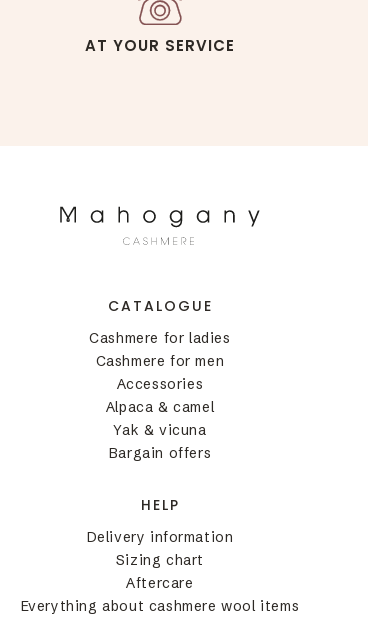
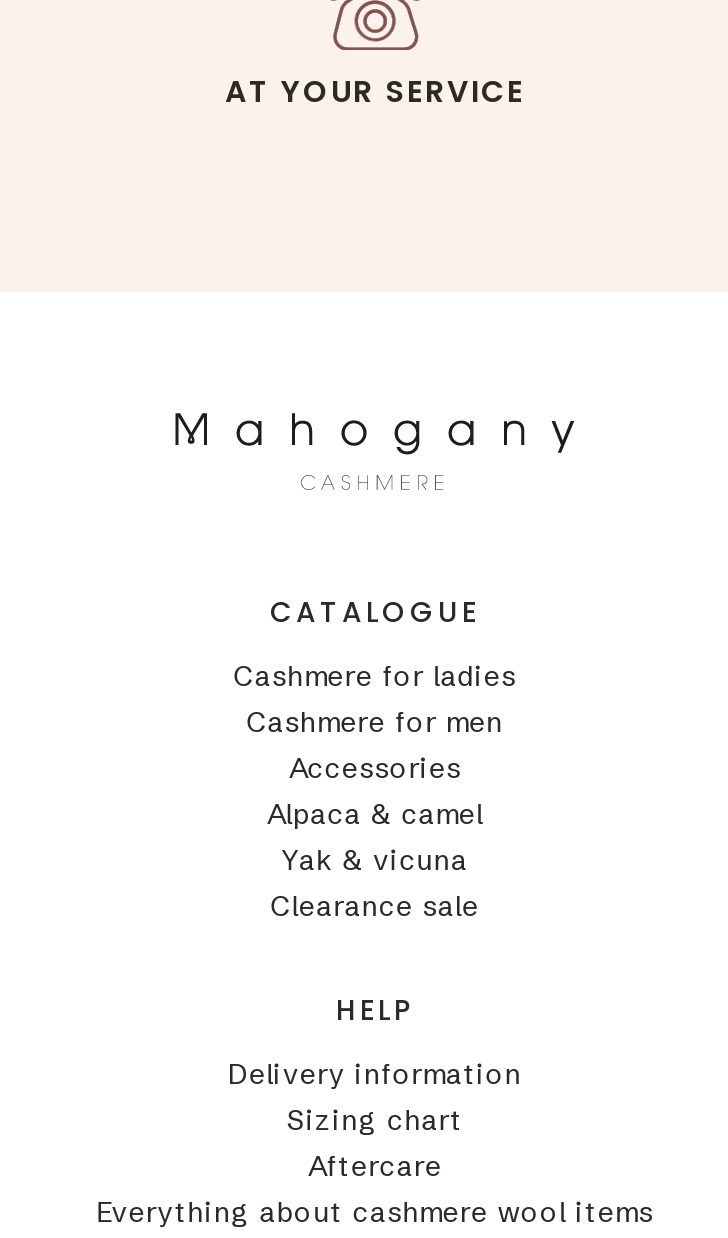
- Bargain offers
+ Clearance sale
